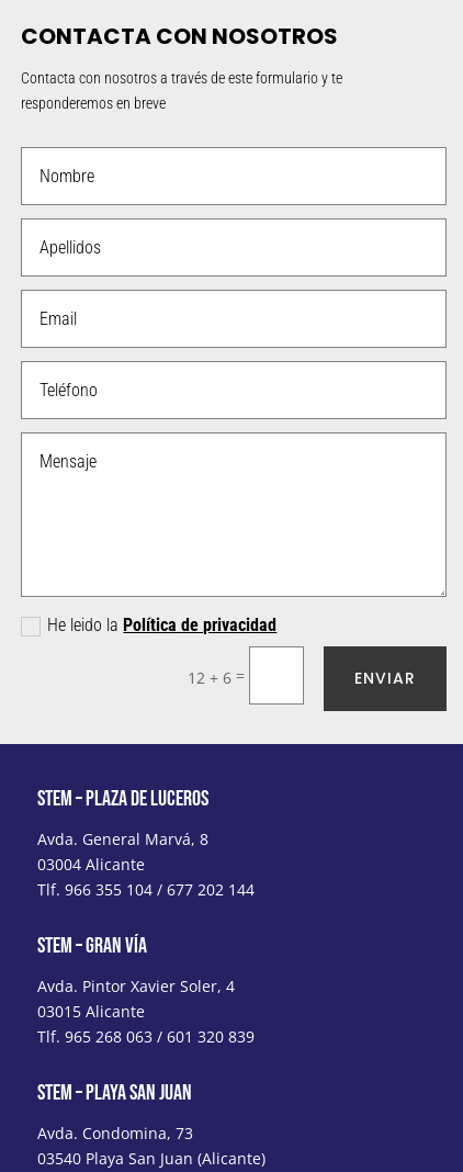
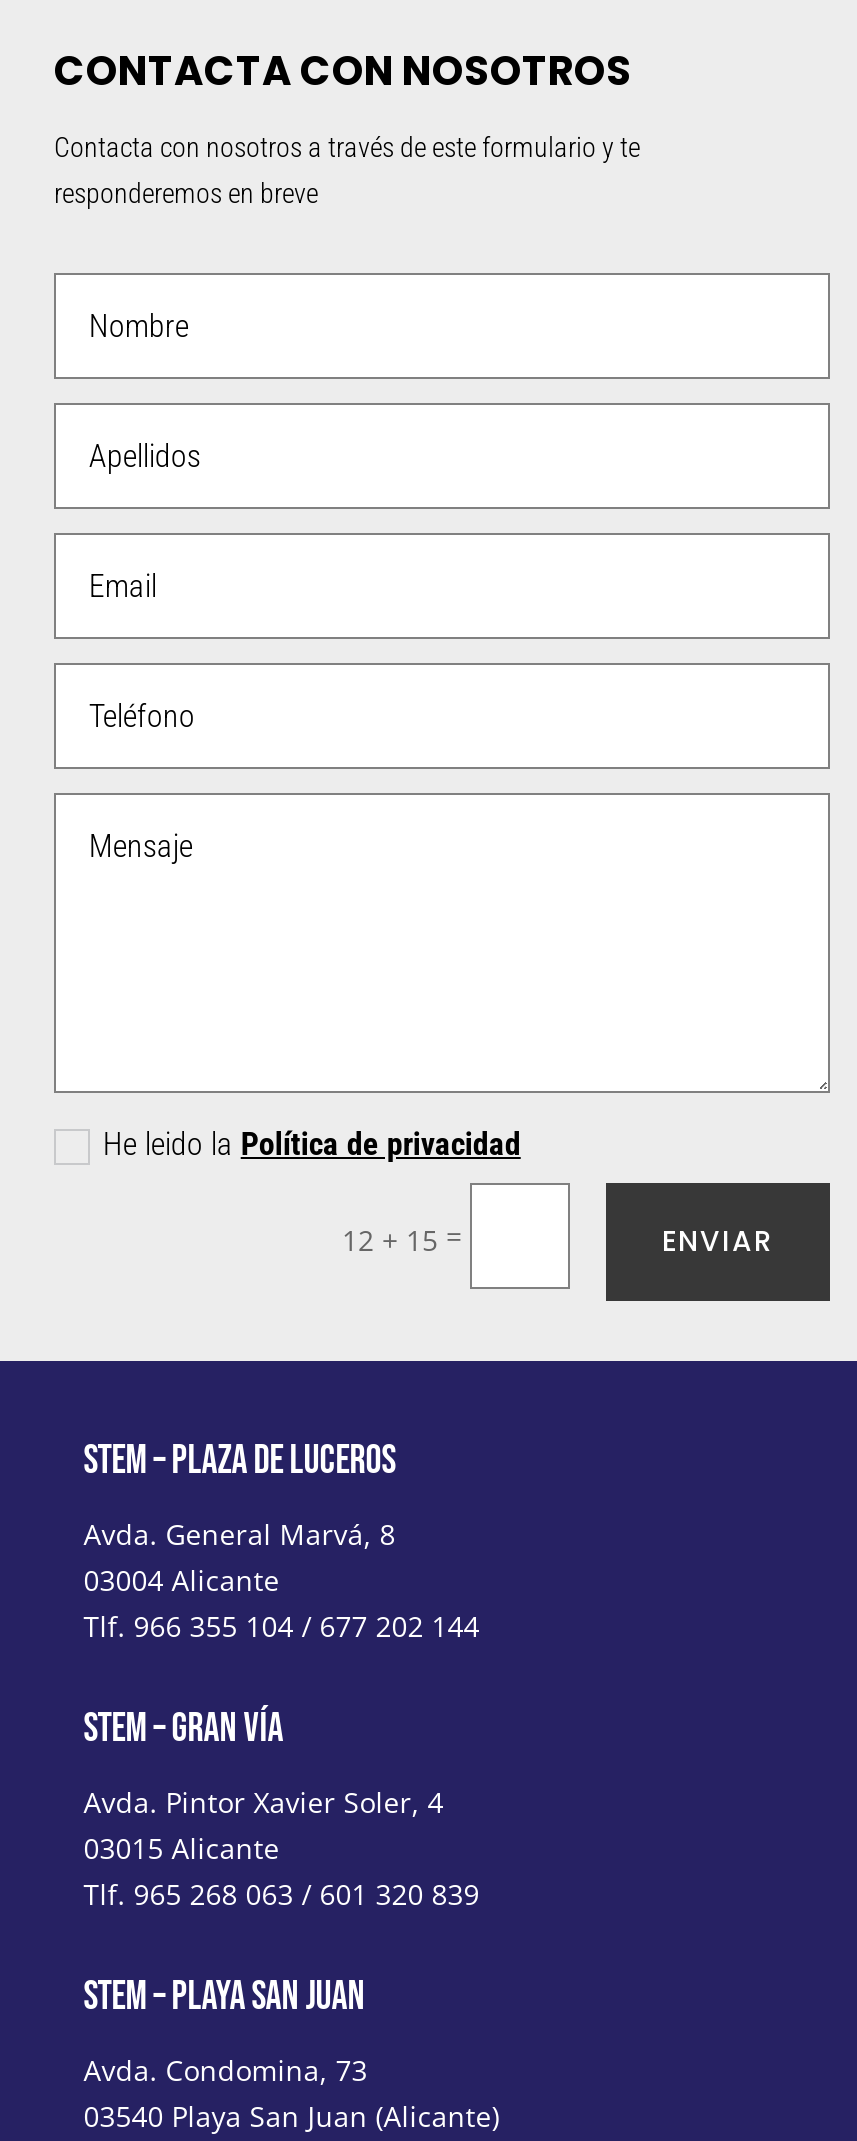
- 12 + 6 =
+ 12 + 15 =
